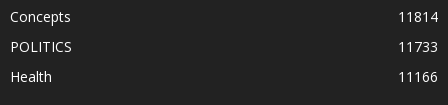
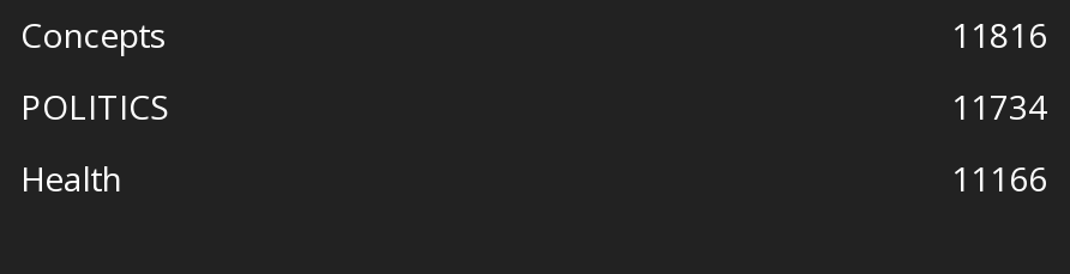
- 11814
+ 11816

- 11733
+ 11734
